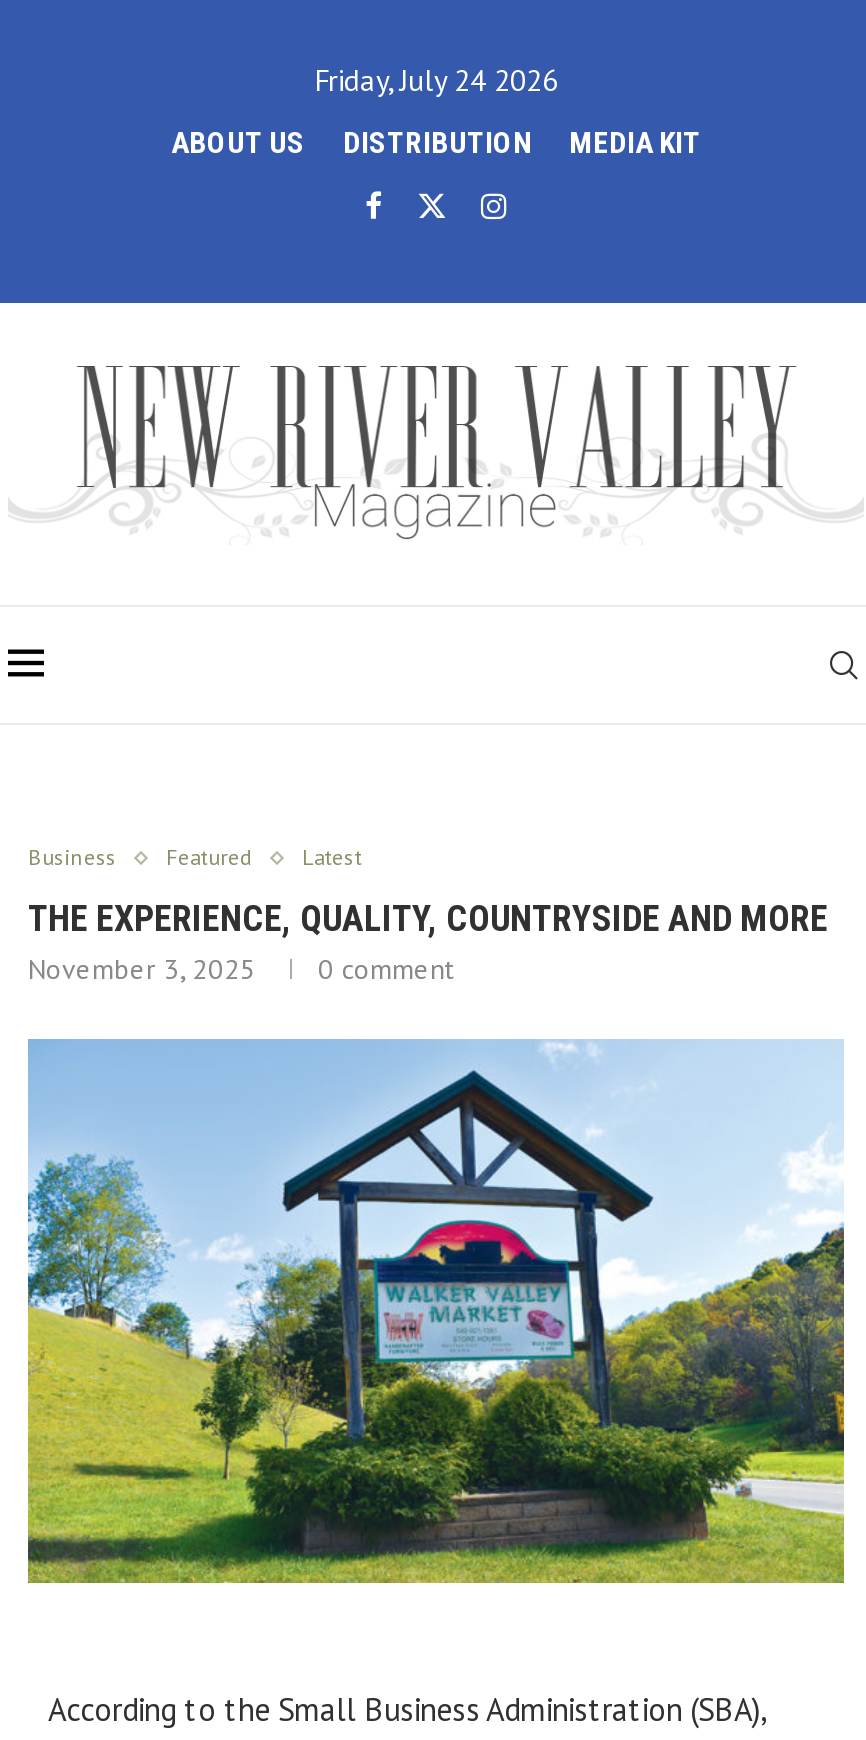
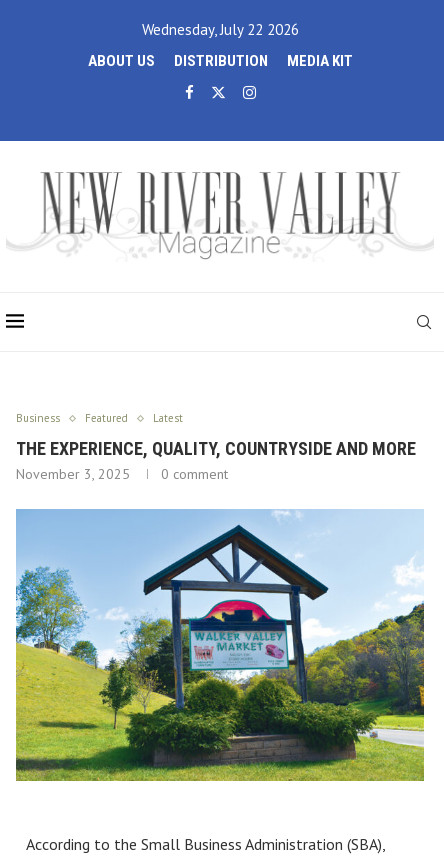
- Friday, July 24 2026
+ Wednesday, July 22 2026
